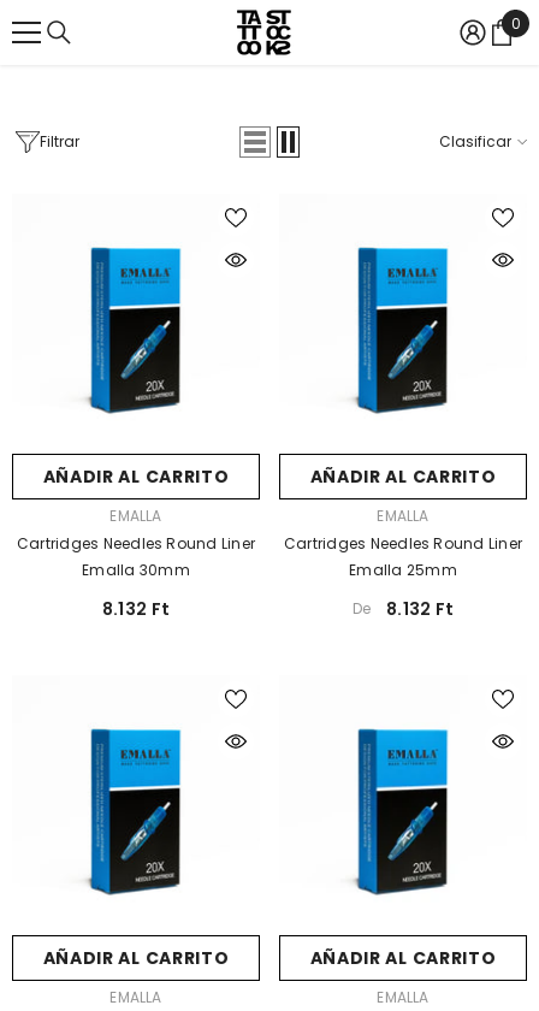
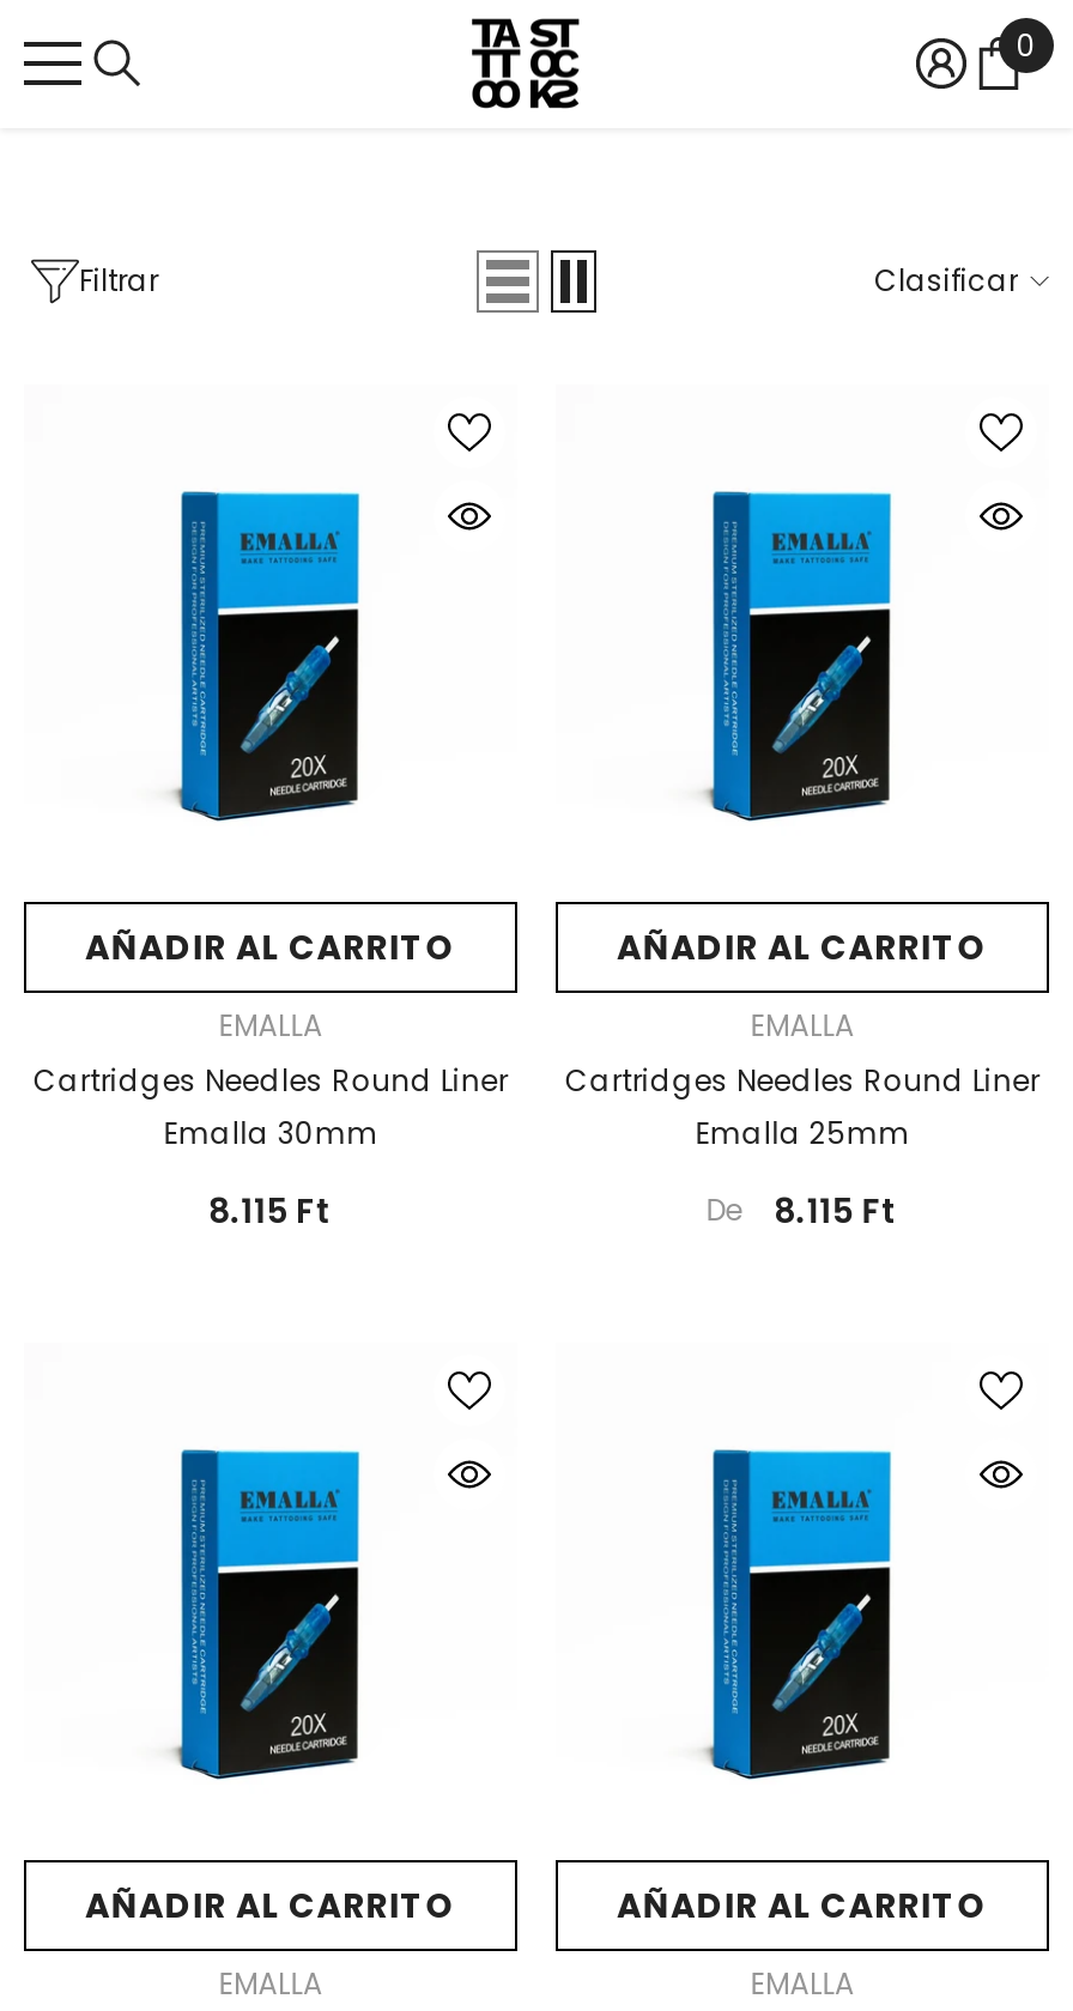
- 8.132 Ft
+ 8.115 Ft

- De 8.132 Ft
+ De 8.115 Ft
